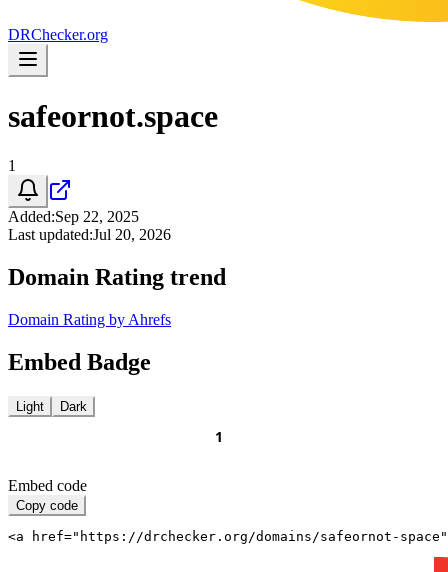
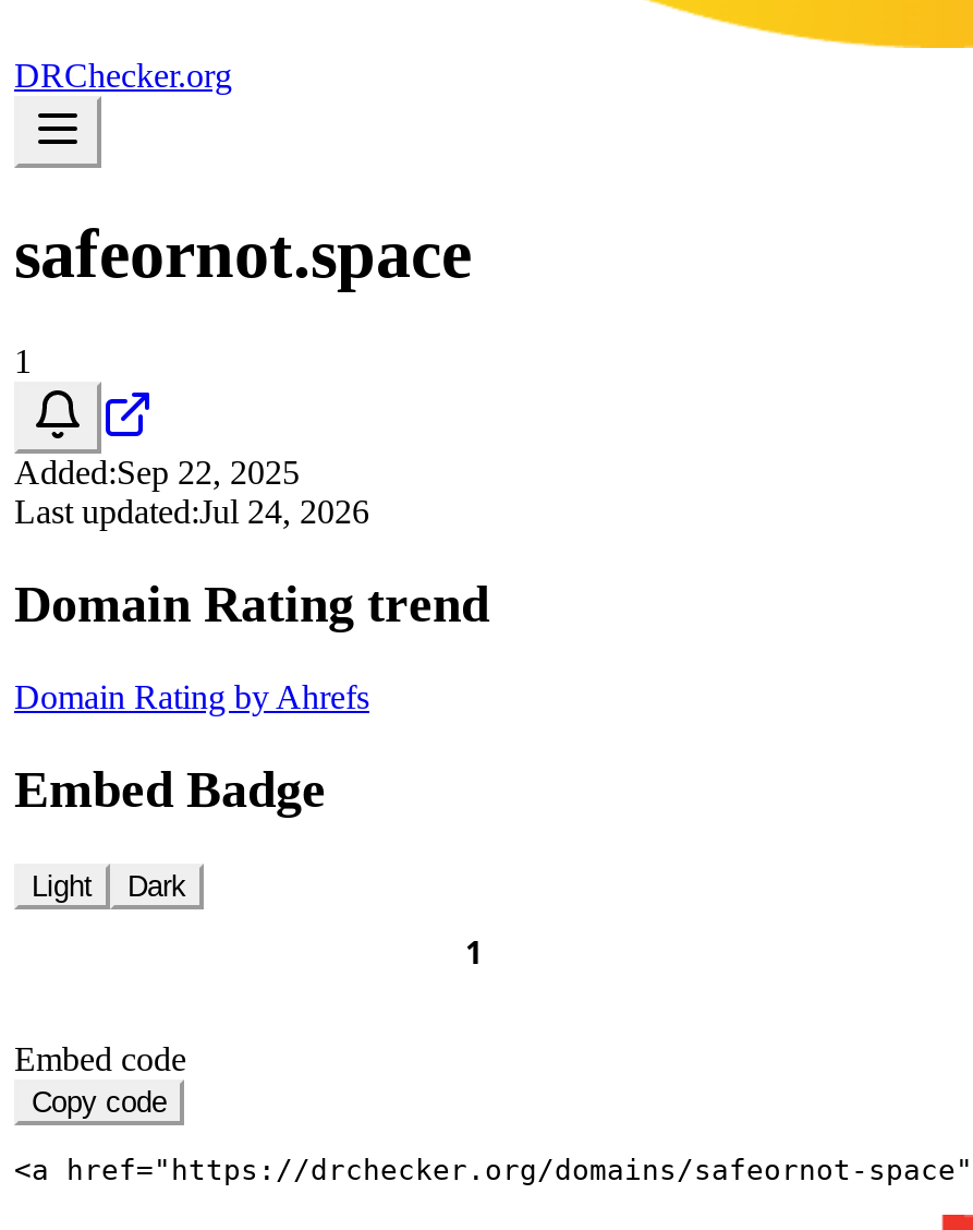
- Last updated:Jul 20, 2026
+ Last updated:Jul 24, 2026
